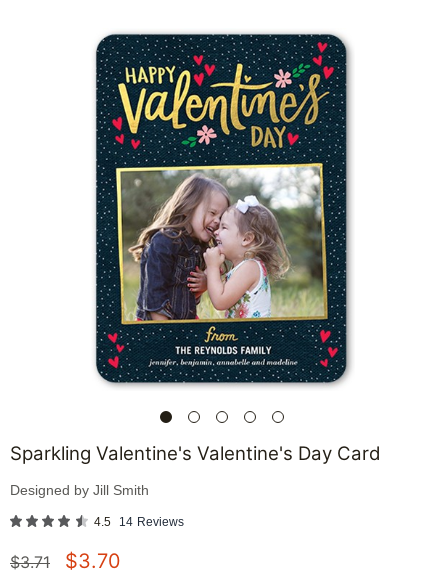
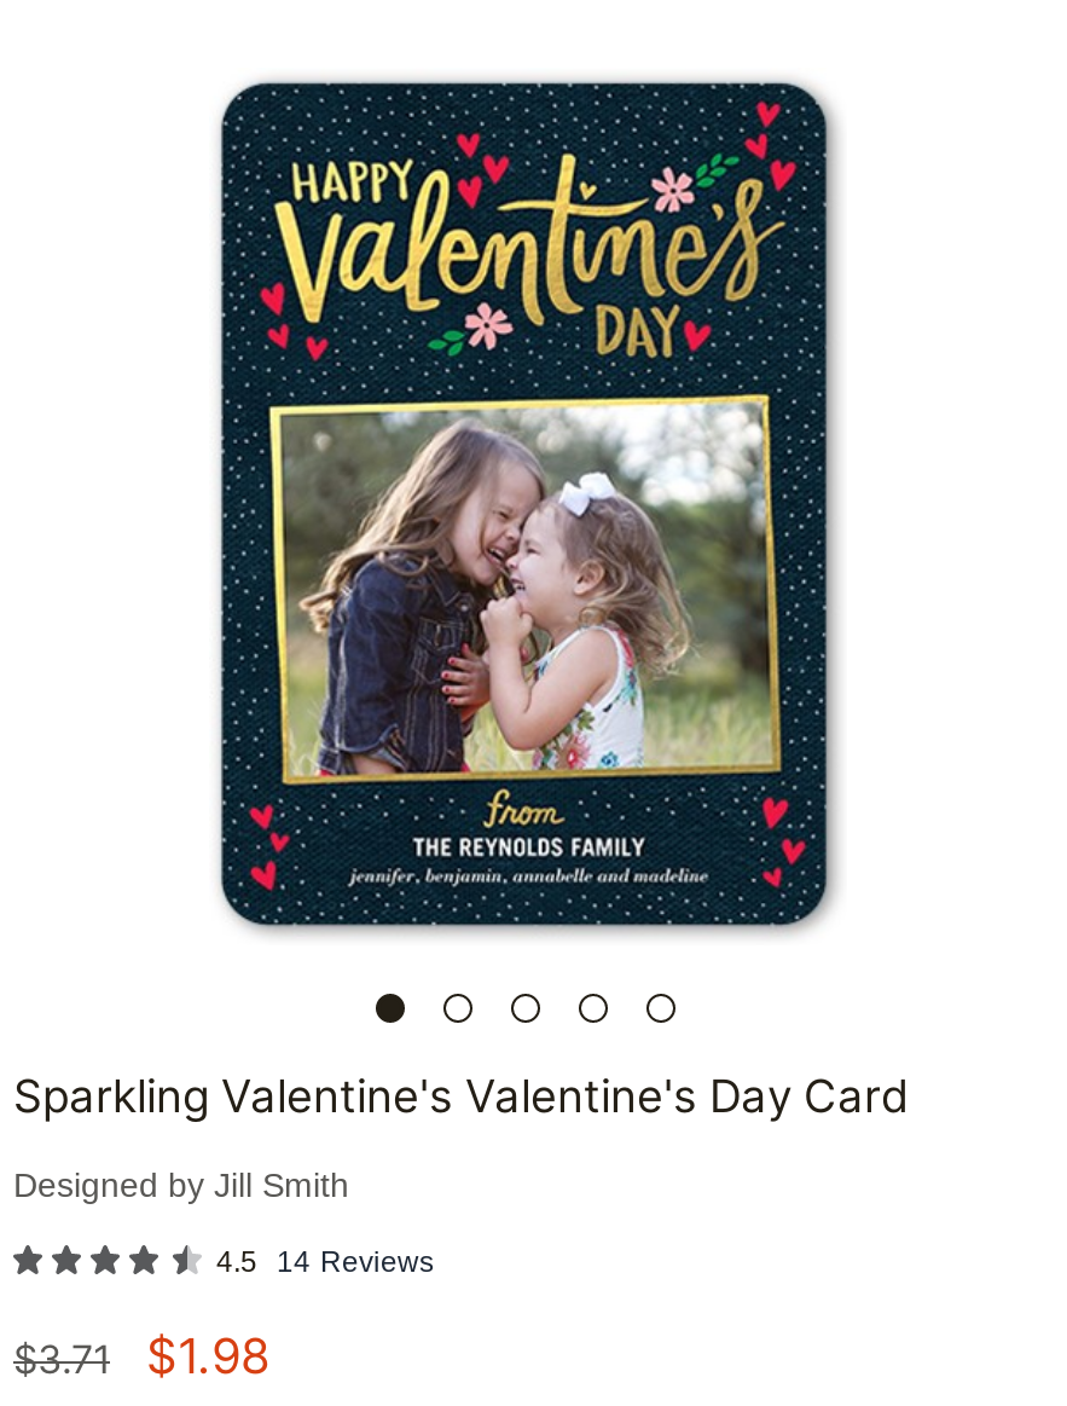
- $3.71 $3.70
+ $3.71 $1.98
